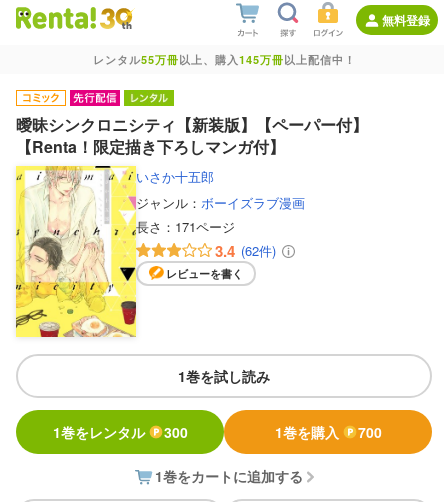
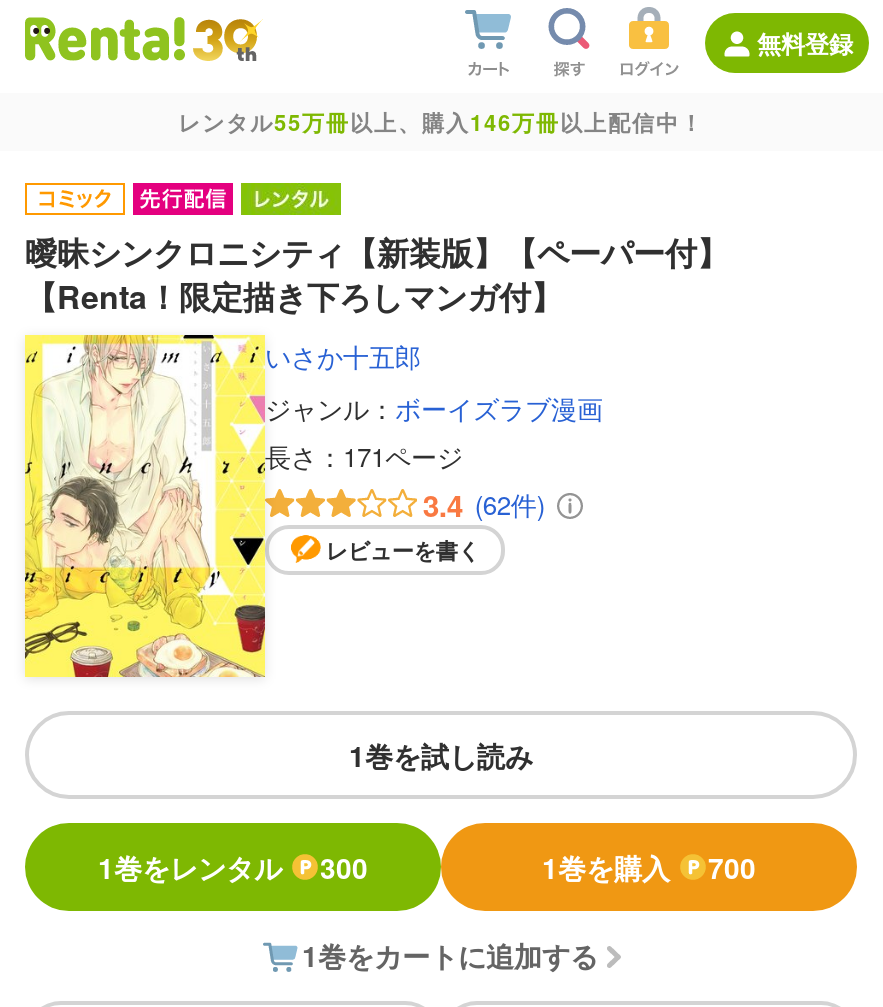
- レンタル55万冊以上、購入145万冊以上配信中！
+ レンタル55万冊以上、購入146万冊以上配信中！
